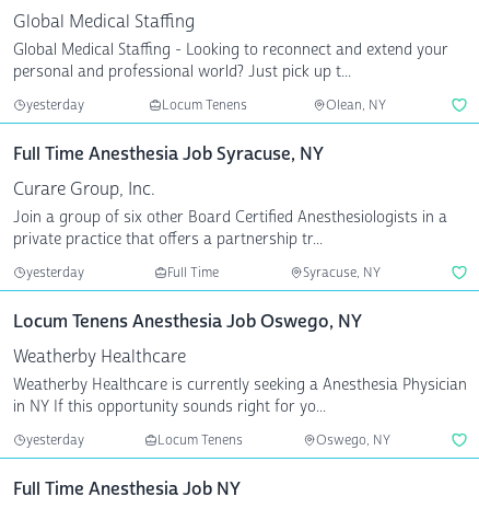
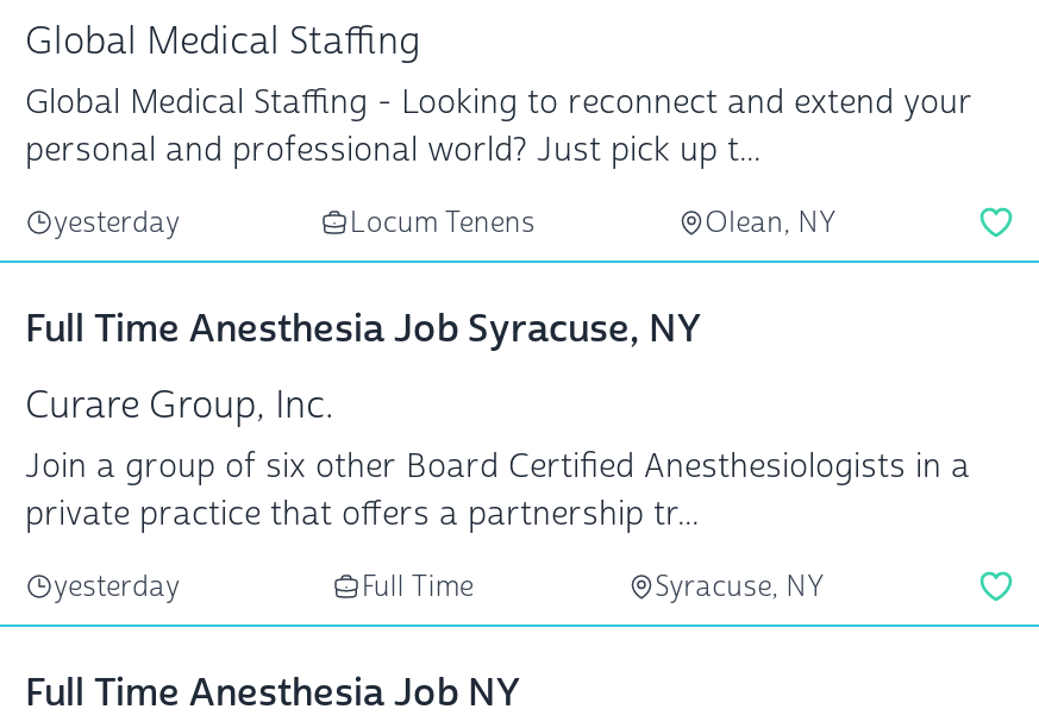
- Locum Tenens Anesthesia Job Oswego, NY
- Weatherby Healthcare
- Weatherby Healthcare is currently seeking a Anesthesia Physician
- in NY If this opportunity sounds right for yo...
- yesterday
- Locum Tenens
- Oswego, NY
